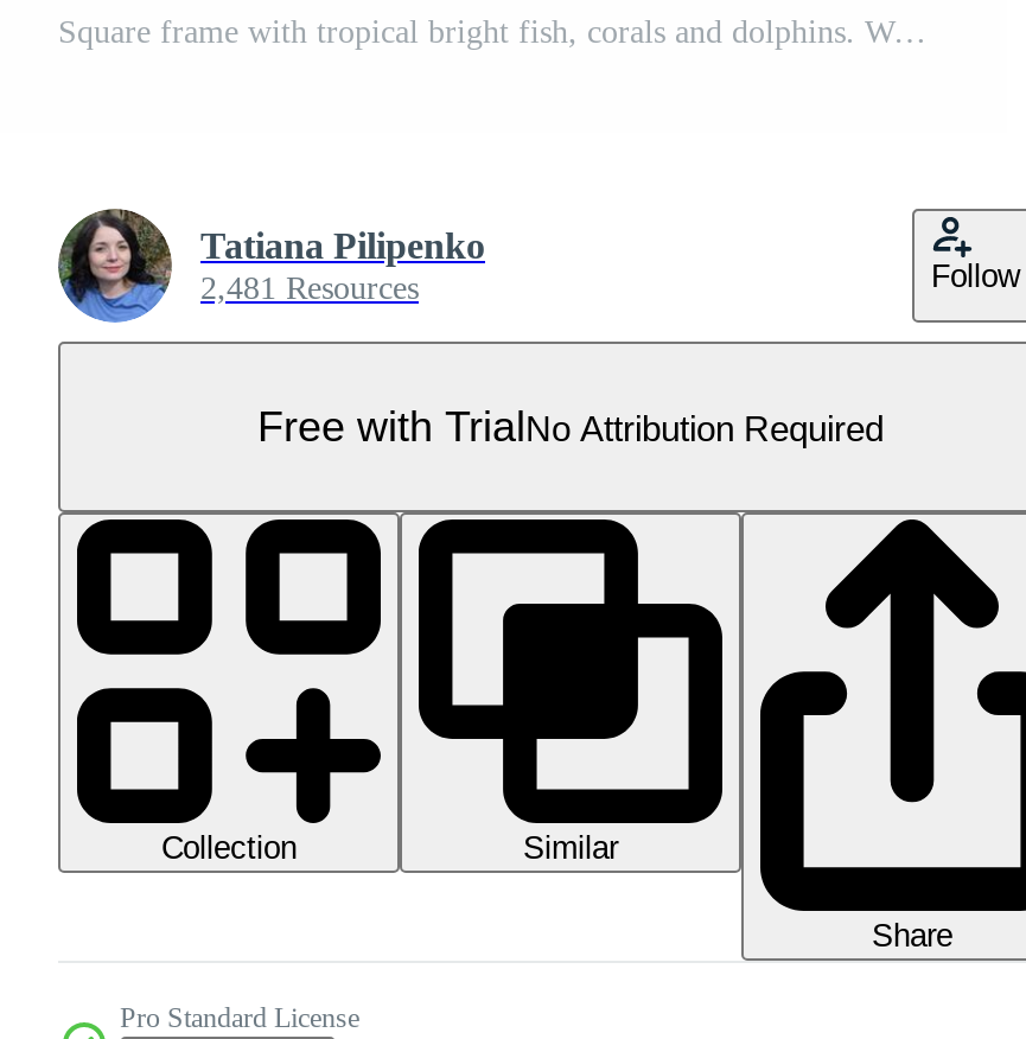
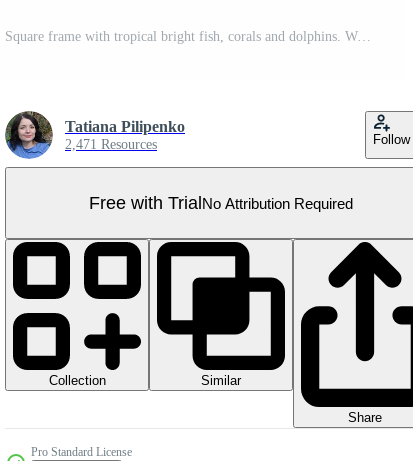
- 2,481 Resources
+ 2,471 Resources
